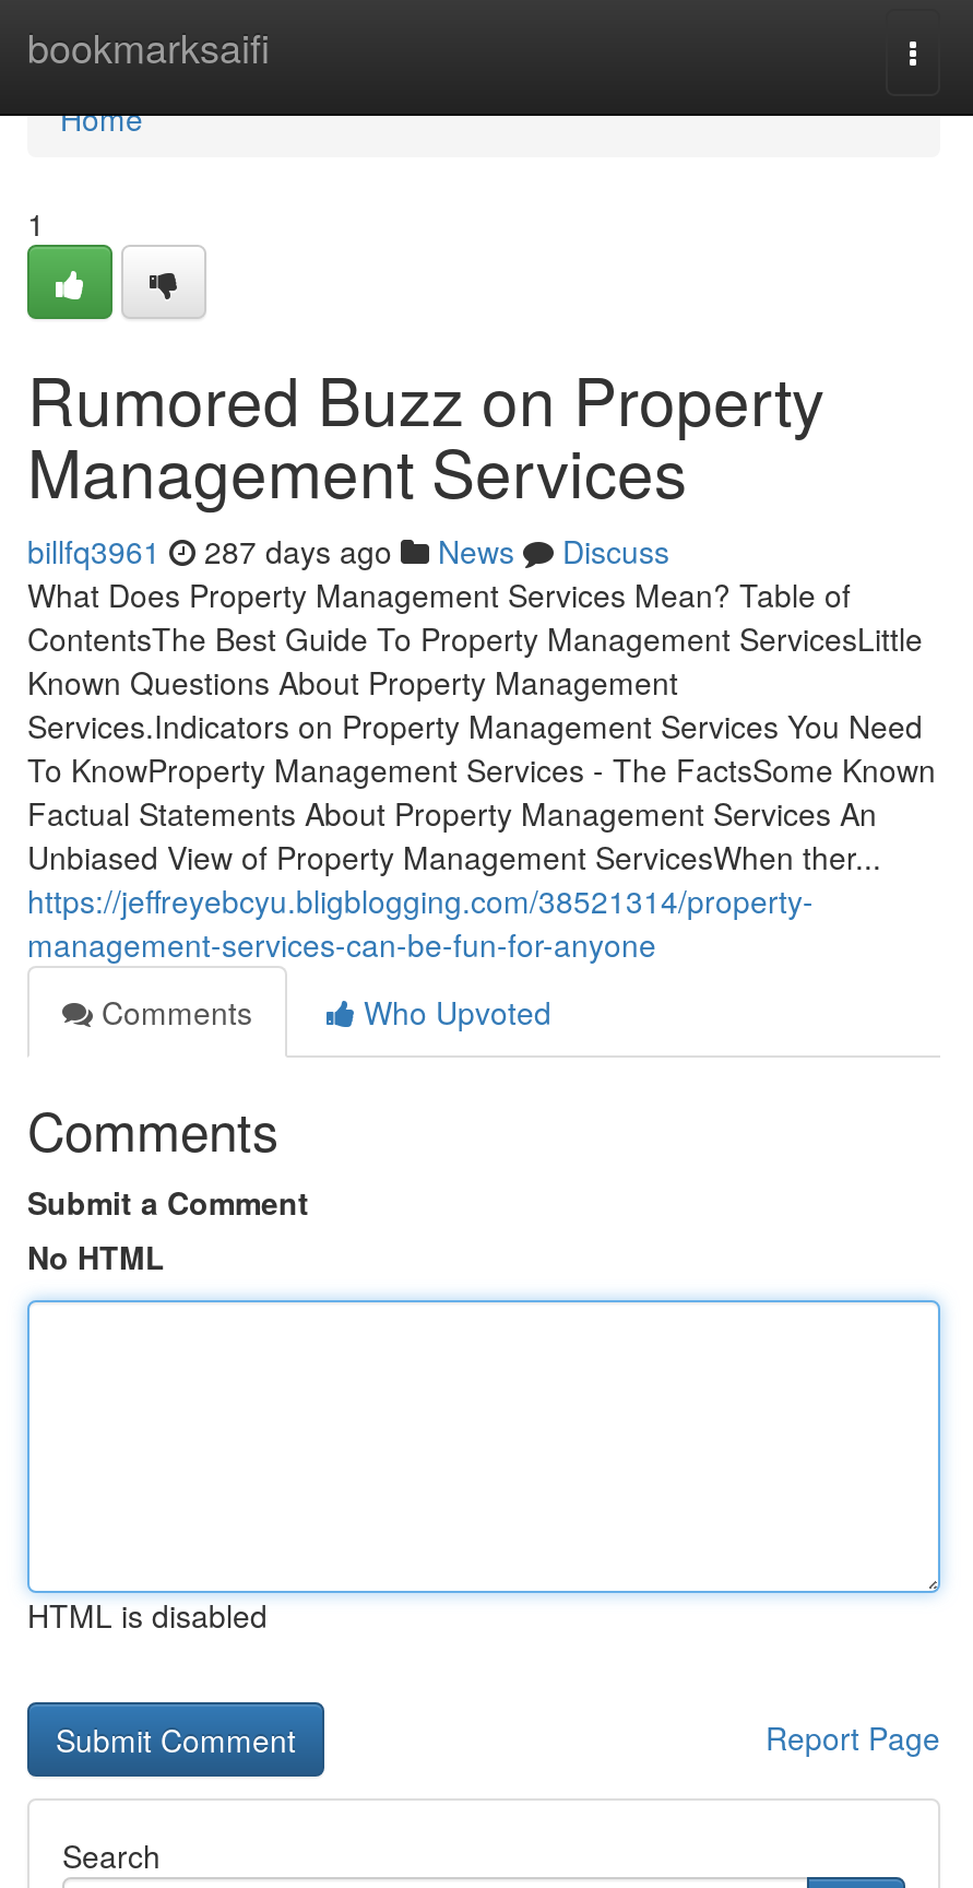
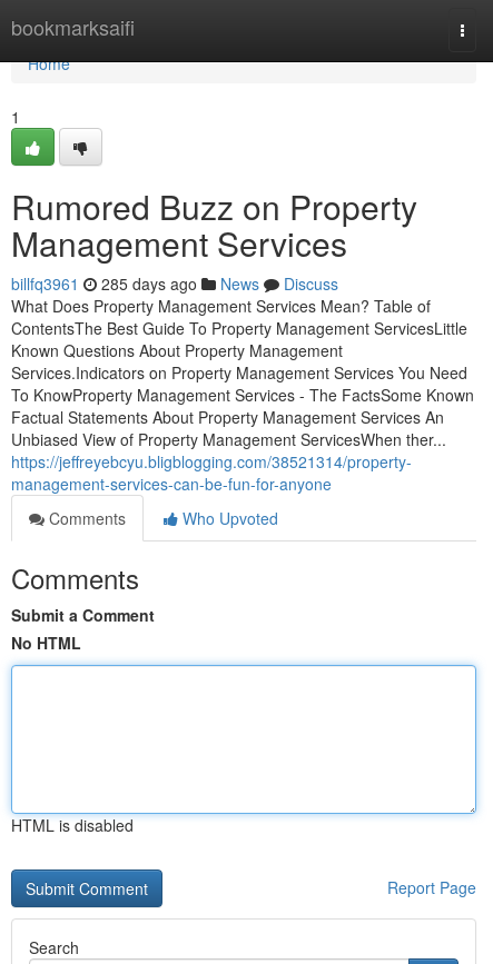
- billfq3961 287 days ago News Discuss
+ billfq3961 285 days ago News Discuss
